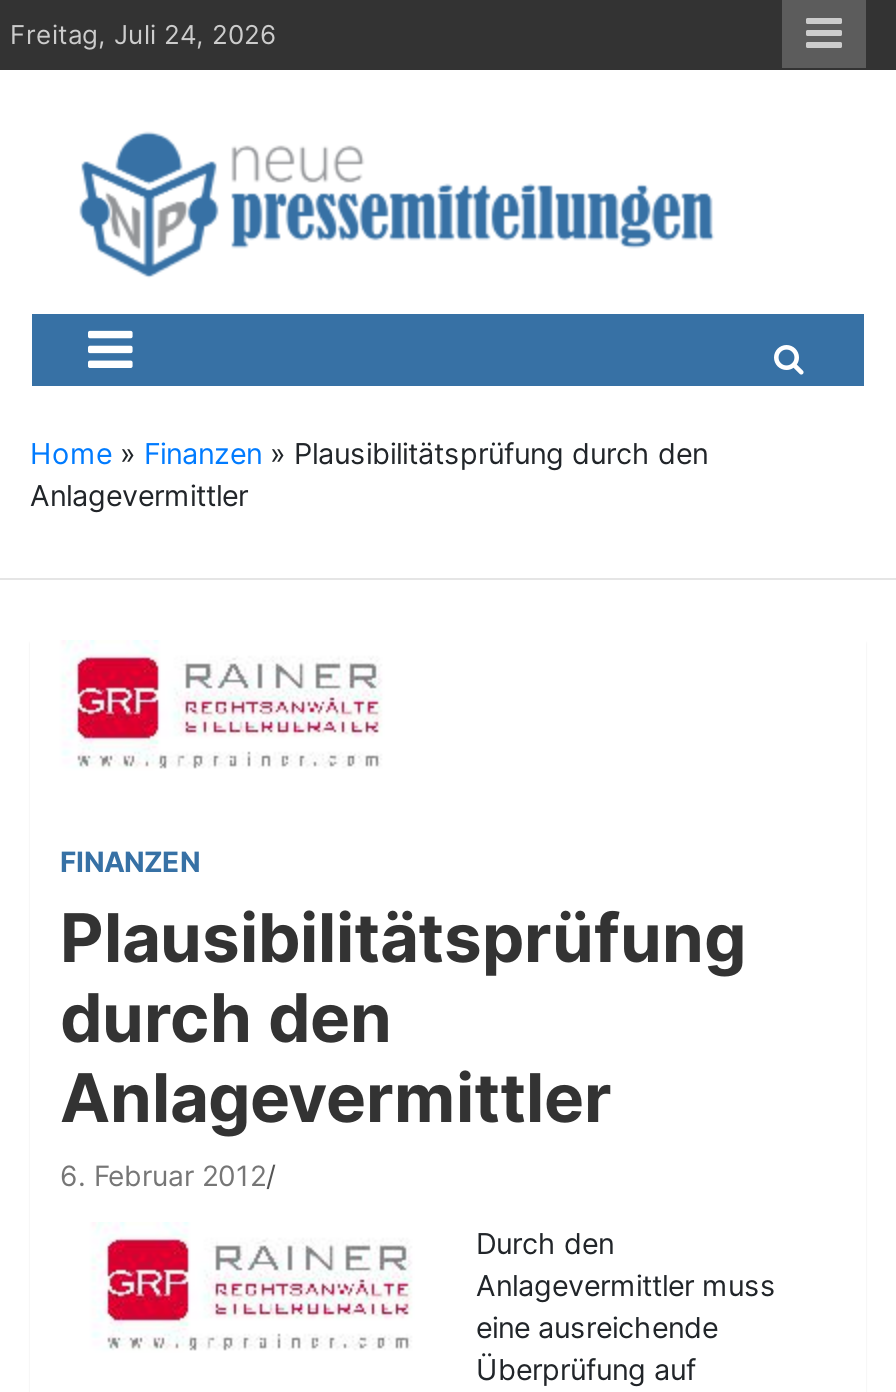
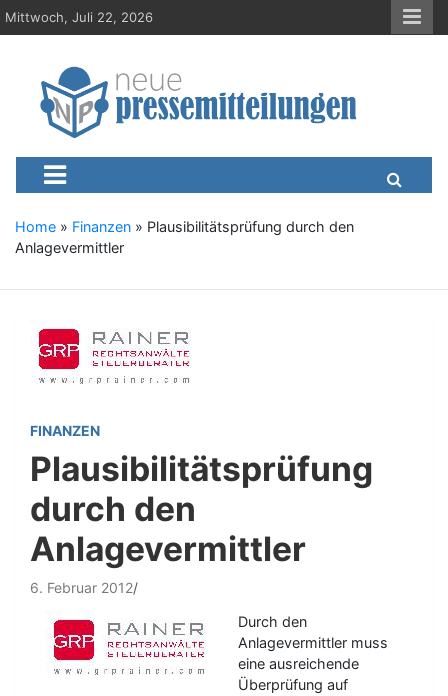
- Freitag, Juli 24, 2026
+ Mittwoch, Juli 22, 2026
